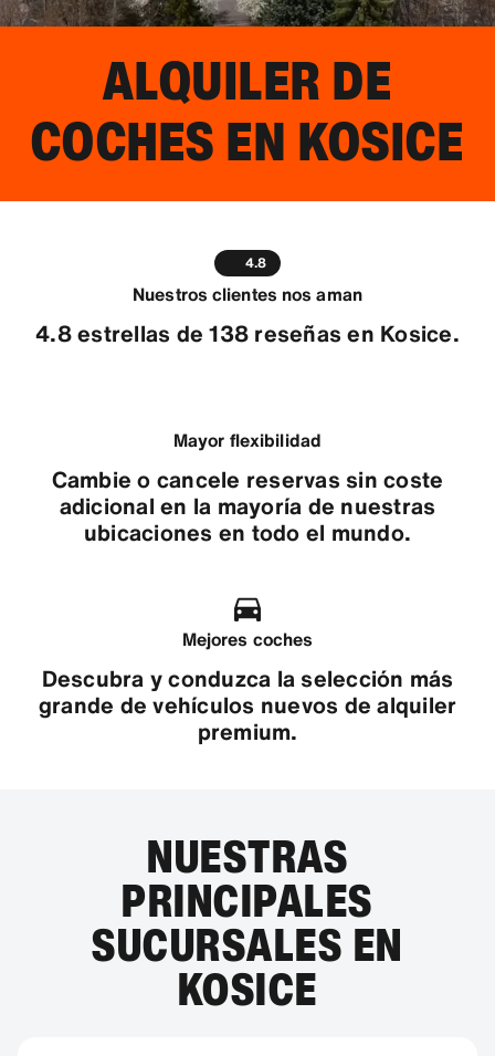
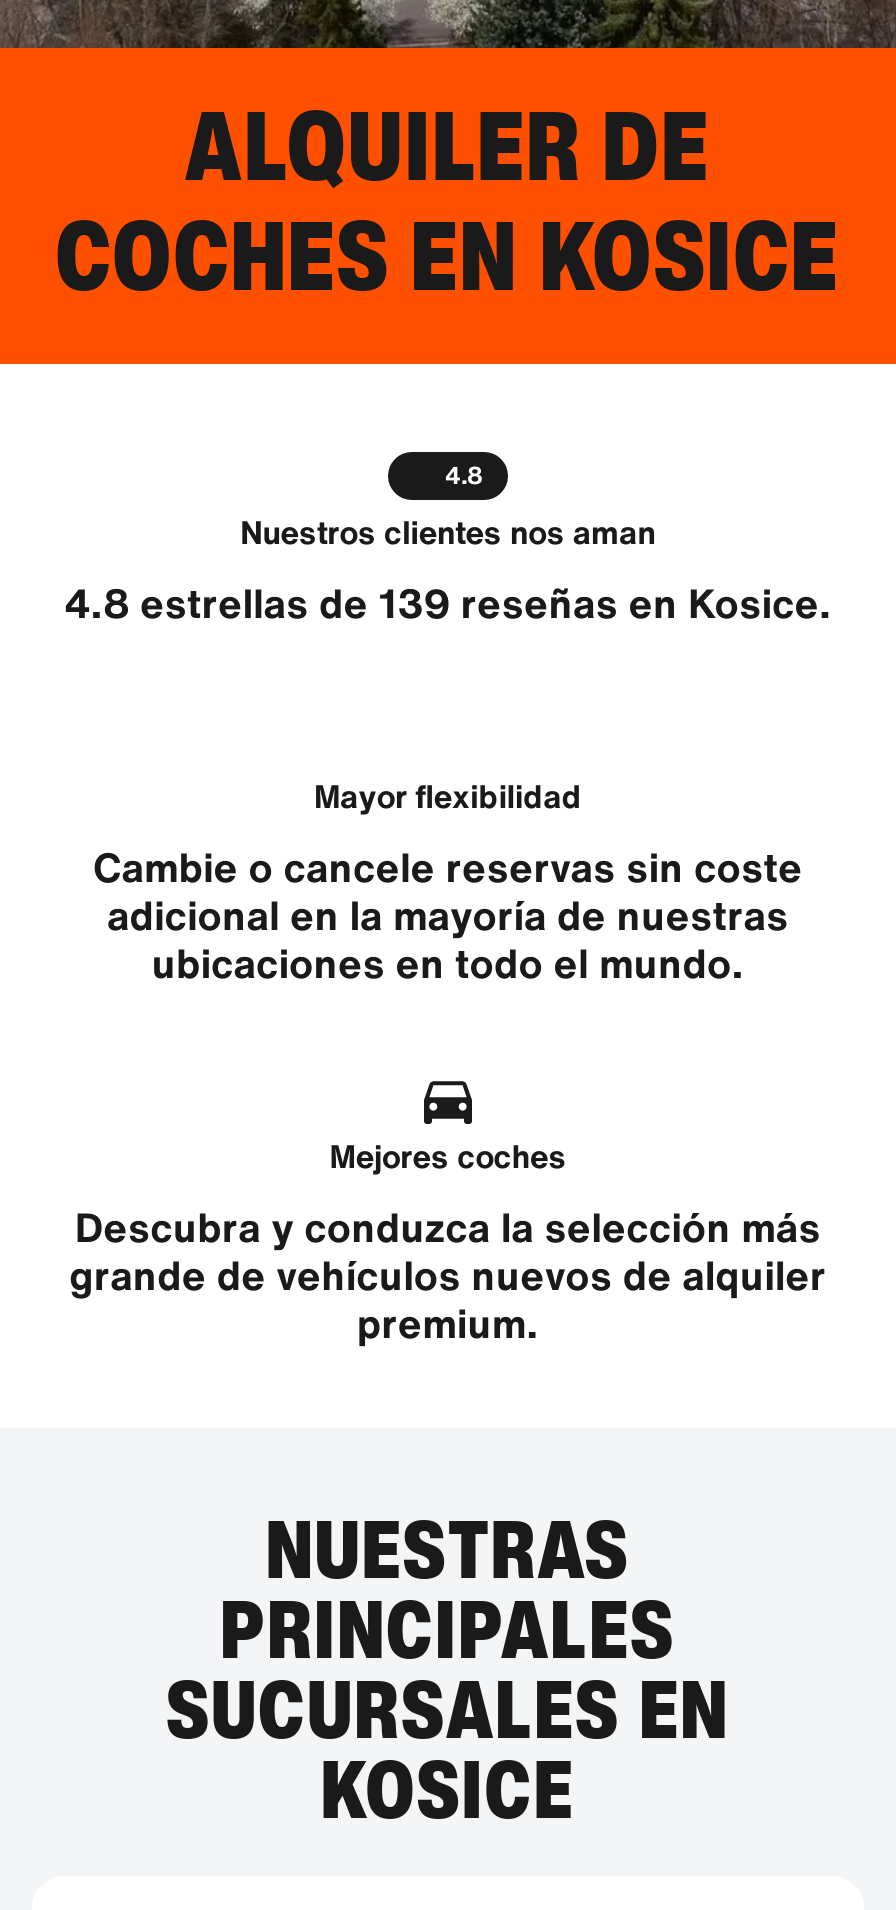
- 4.8 estrellas de 138 reseñas en Kosice.
+ 4.8 estrellas de 139 reseñas en Kosice.
